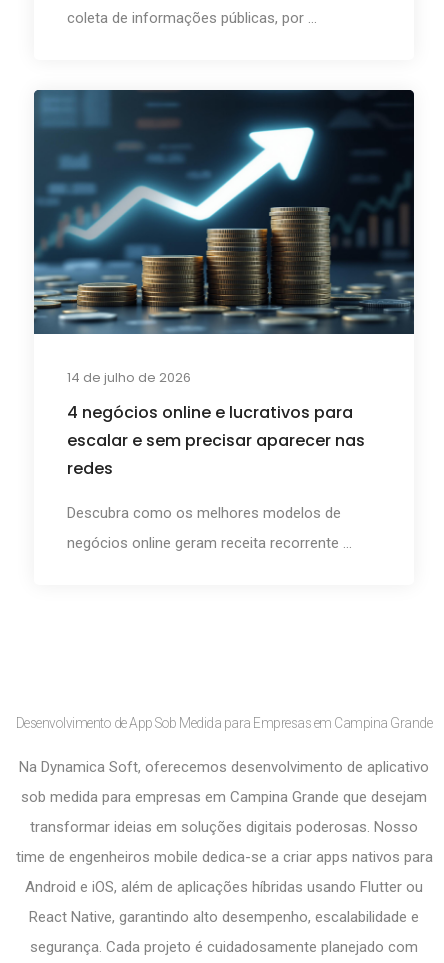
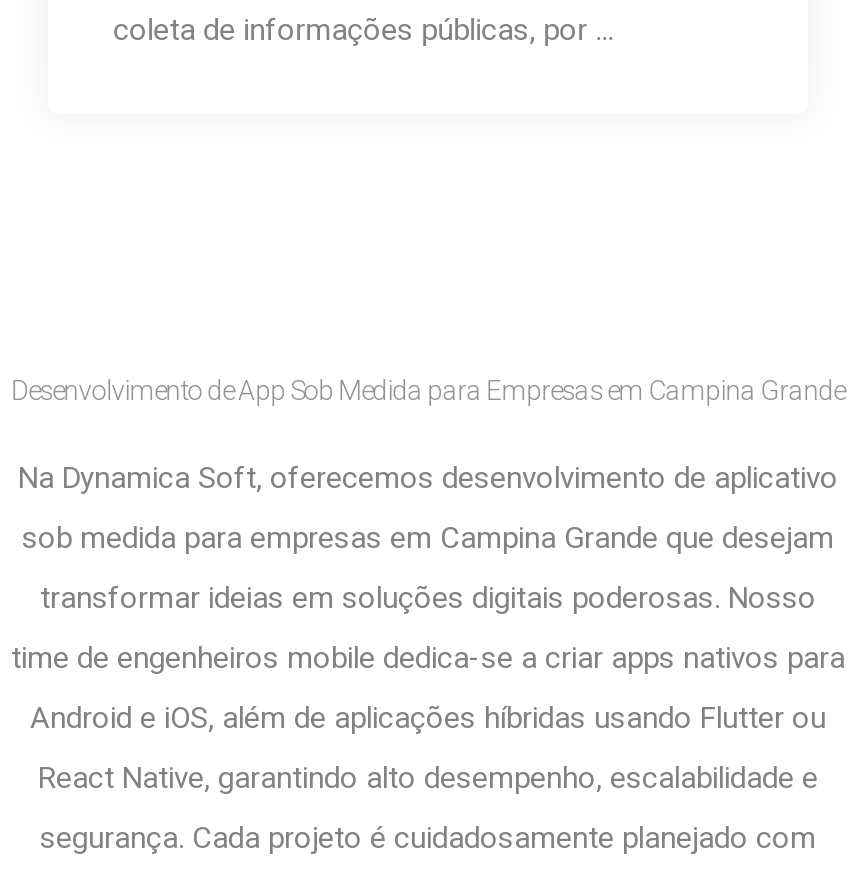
- [image]
- 14 de julho de 2026
- 4 negócios online e lucrativos para
- escalar e sem precisar aparecer nas
- redes
- Descubra como os melhores modelos de
- negócios online geram receita recorrente ...
